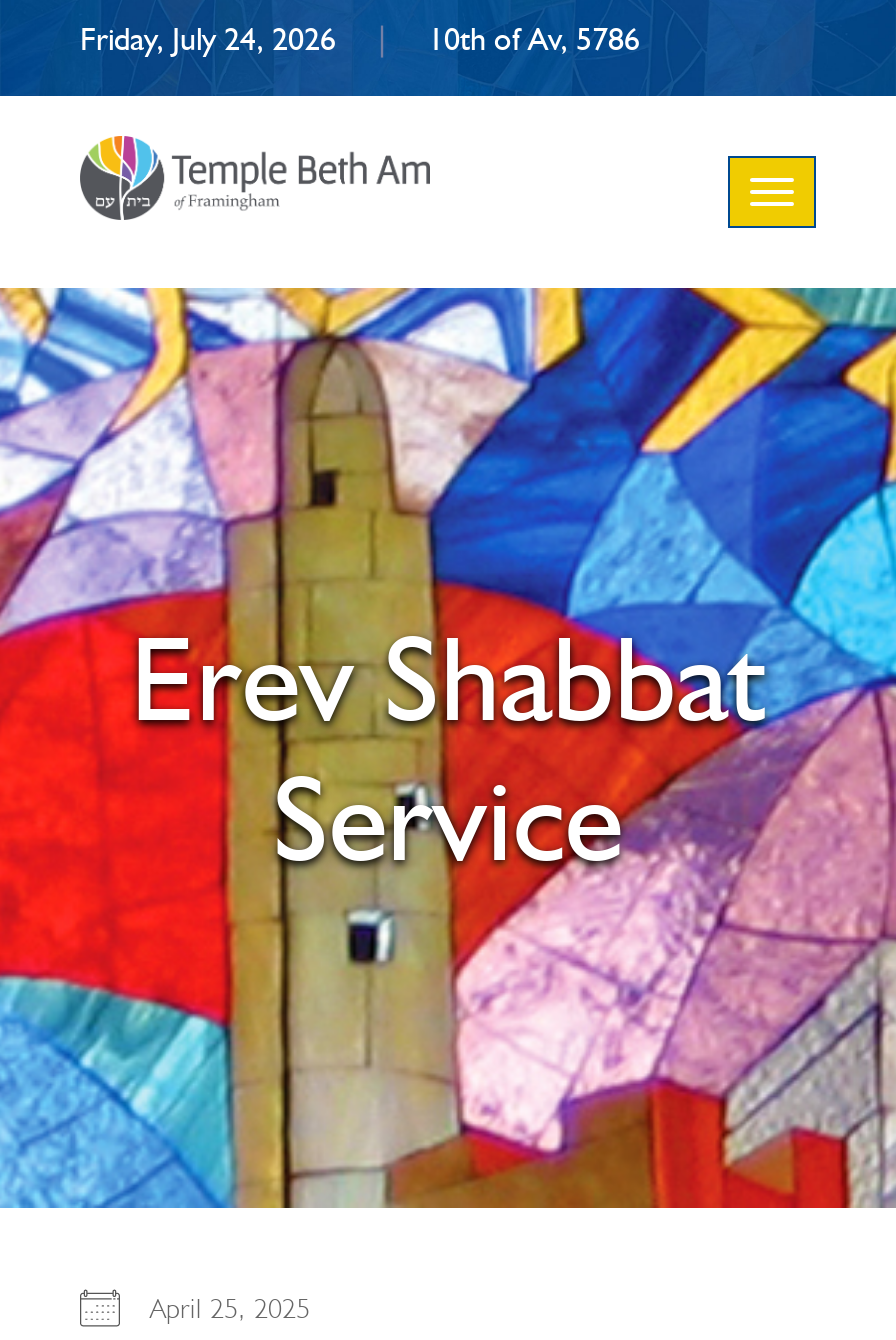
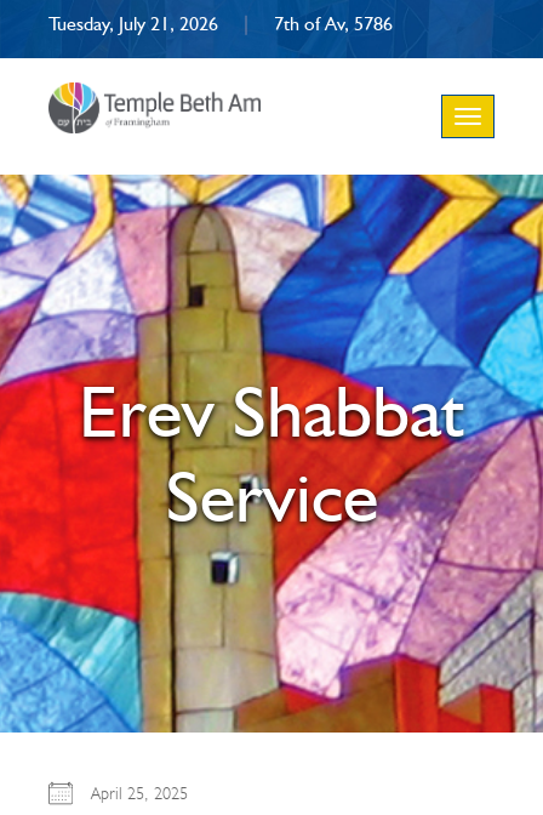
- Friday, July 24, 2026
+ Tuesday, July 21, 2026

- 10th of Av, 5786
+ 7th of Av, 5786
